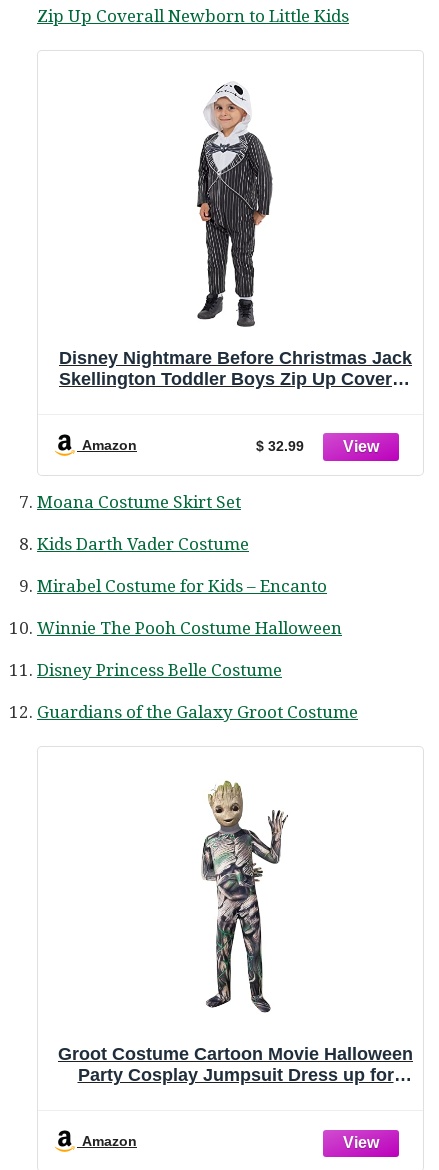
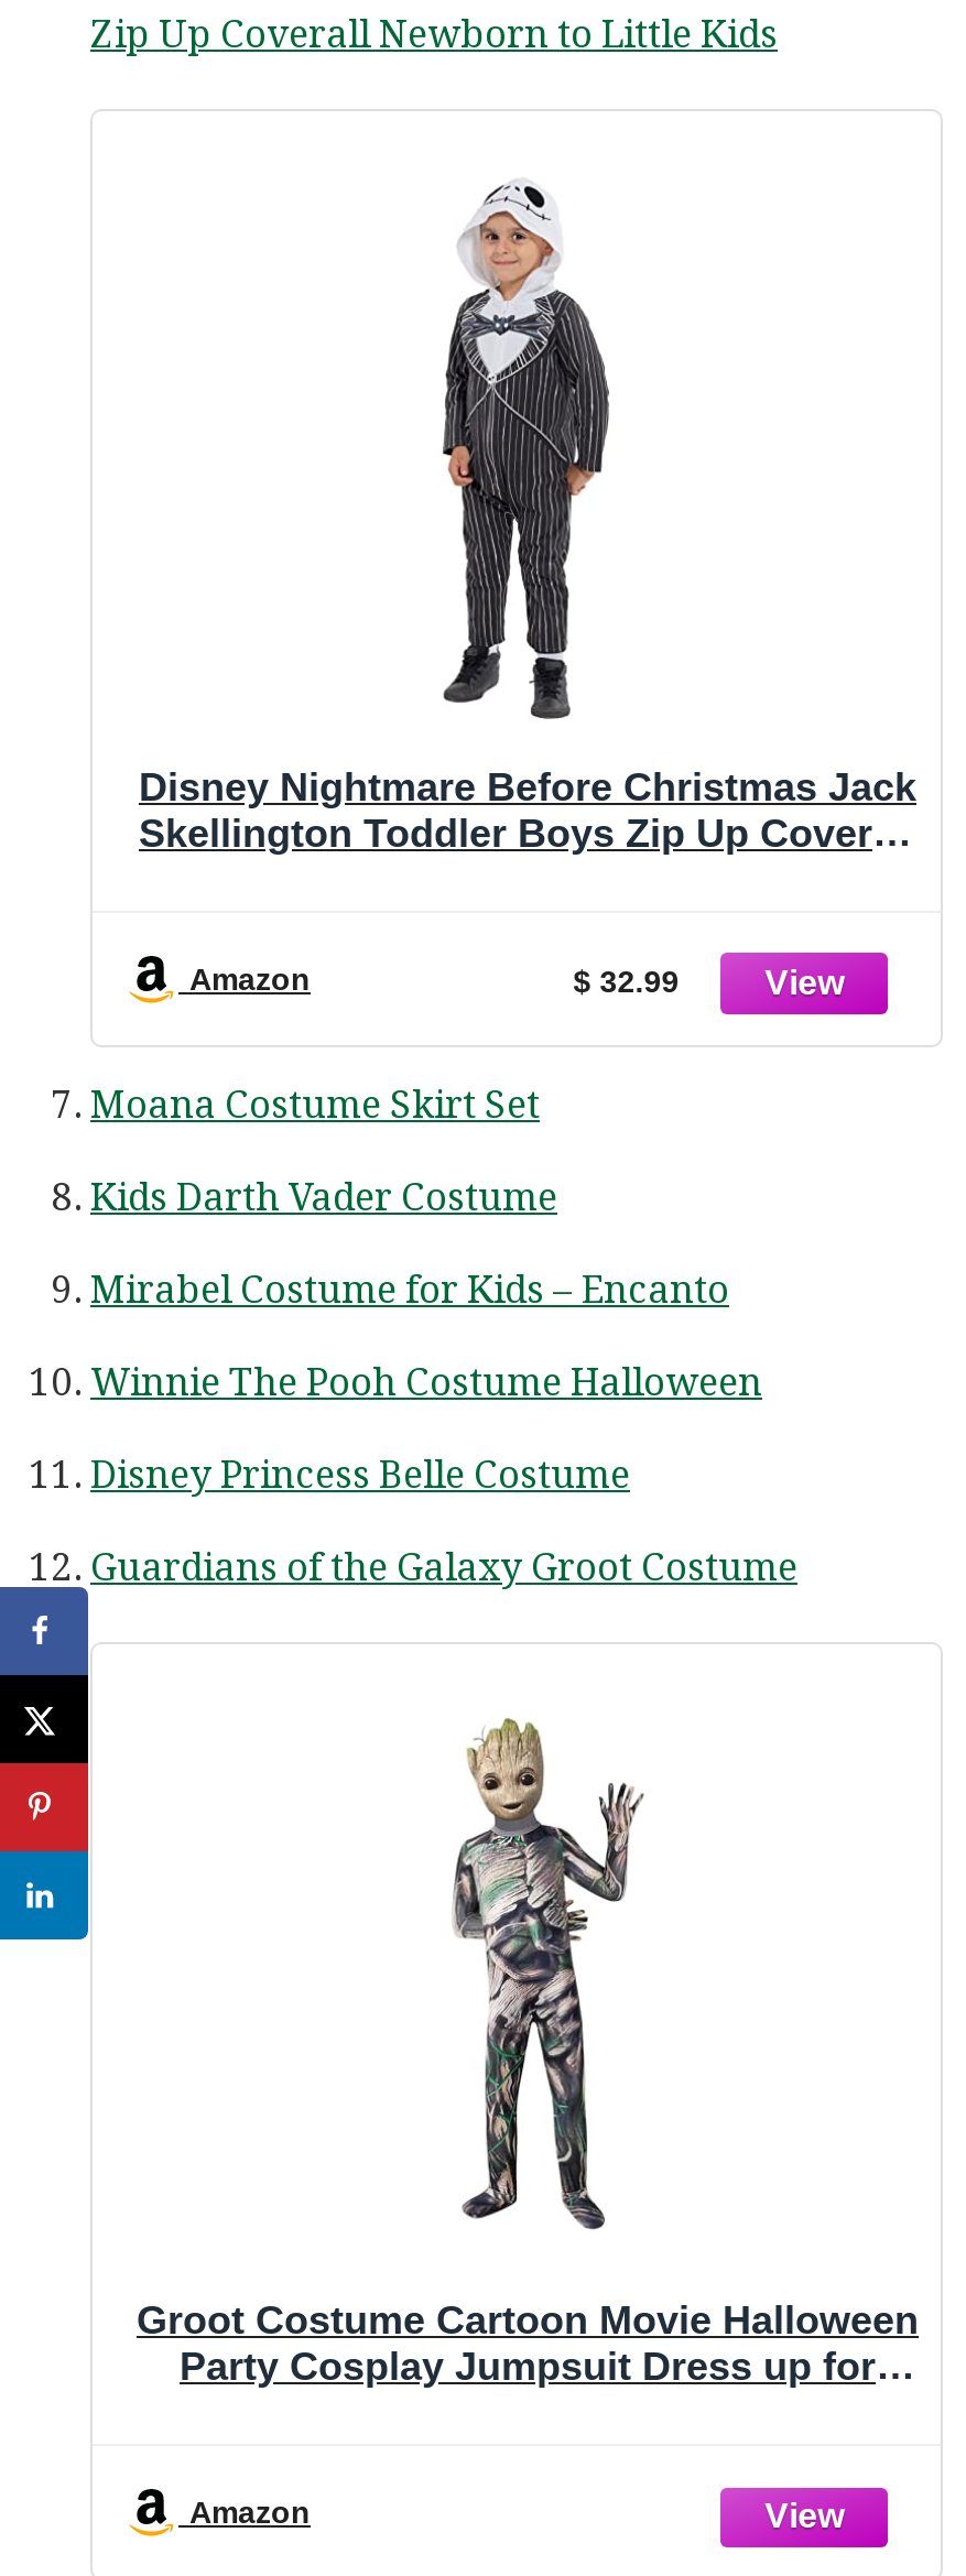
+ [image]
